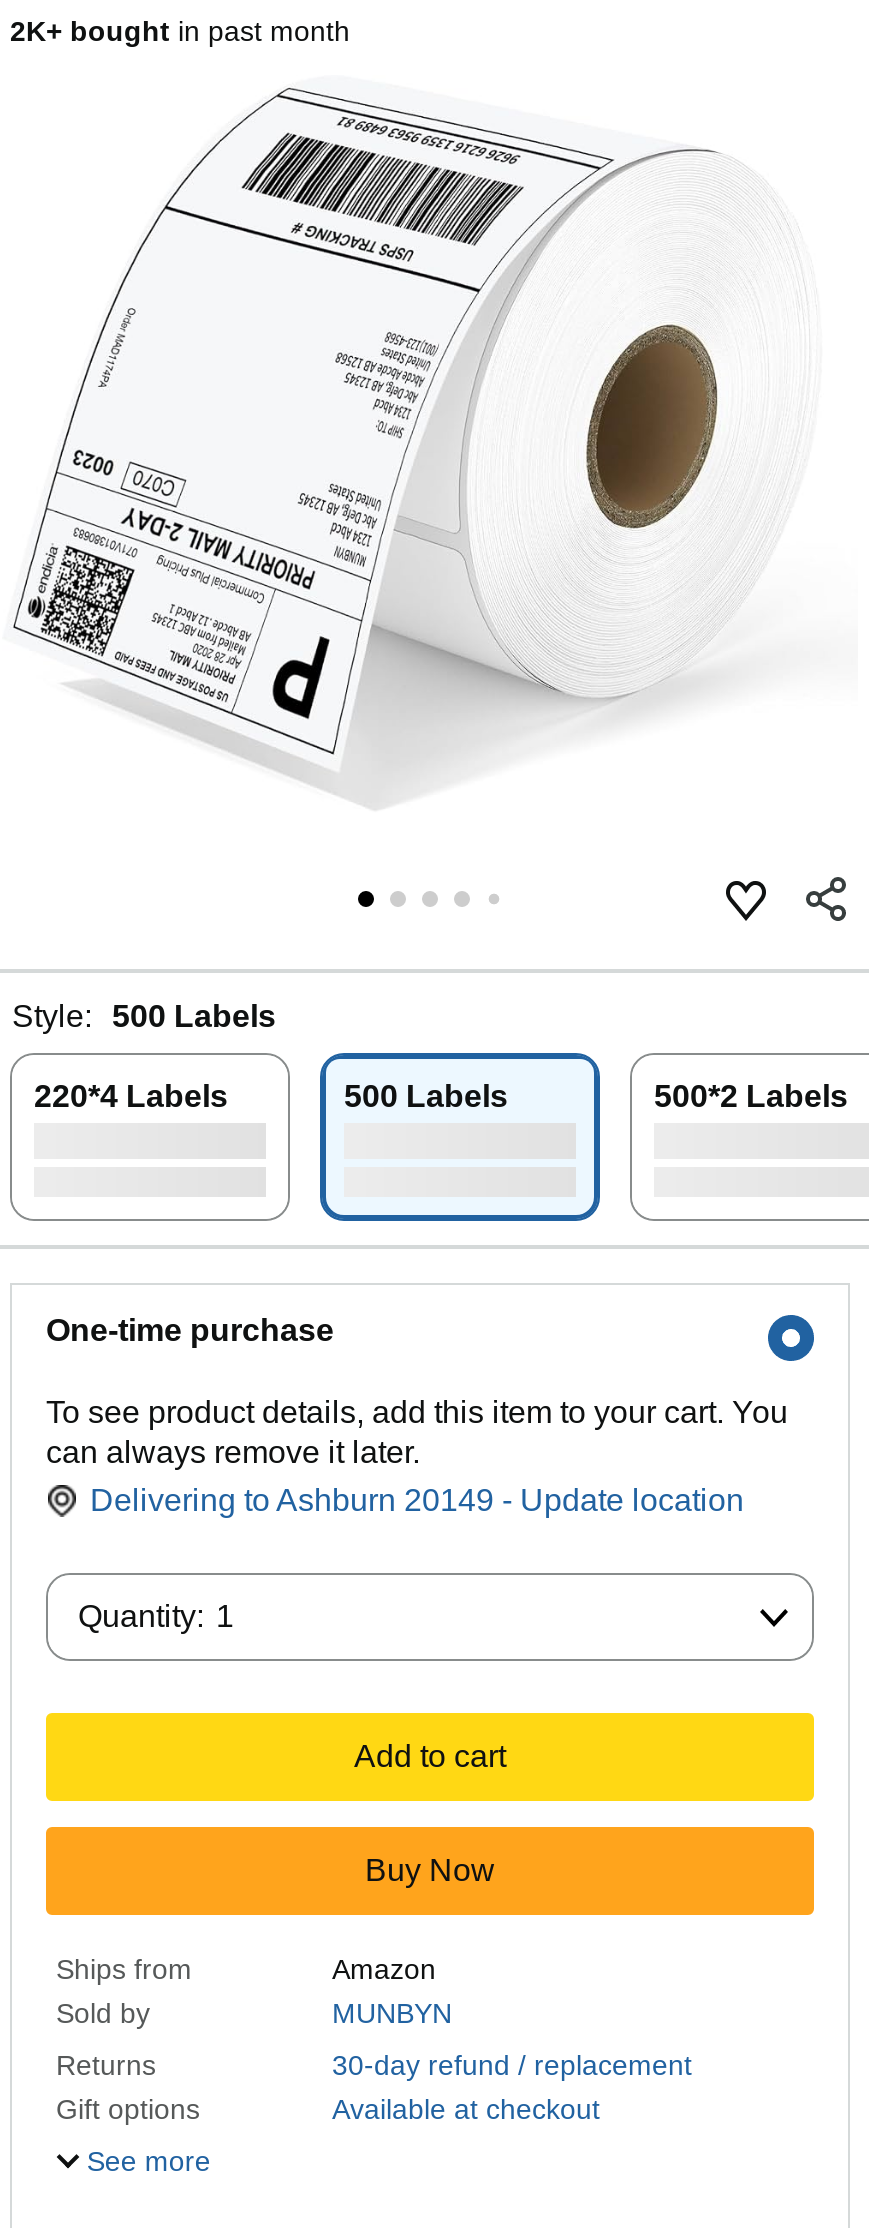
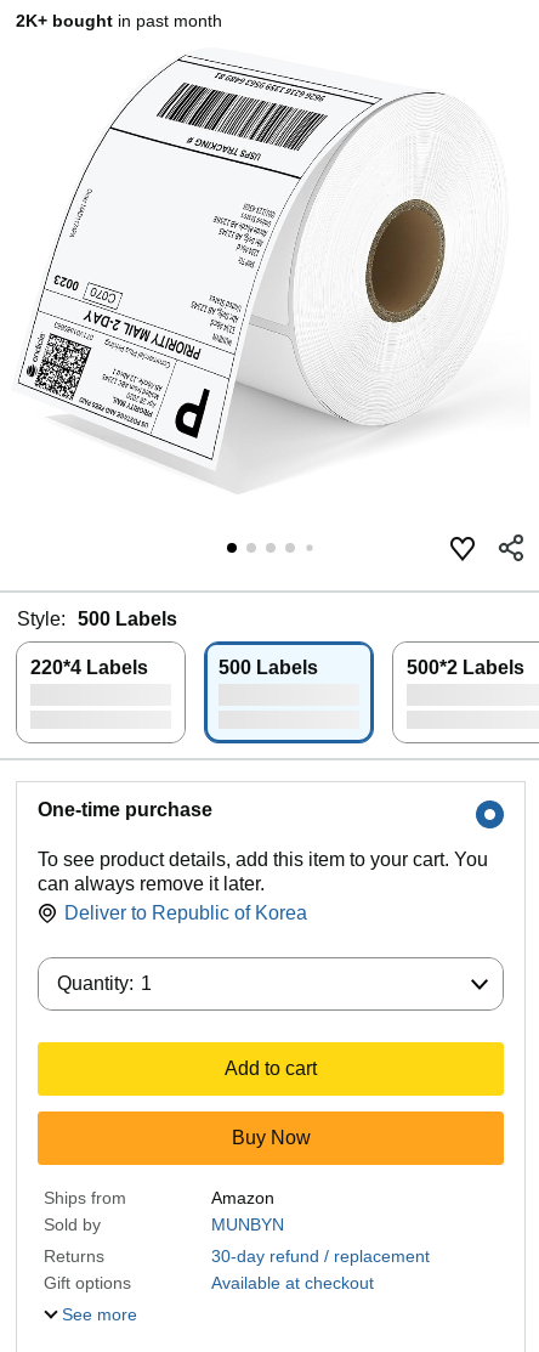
- Delivering to Ashburn 20149 - Update location
+ Deliver to Republic of Korea
